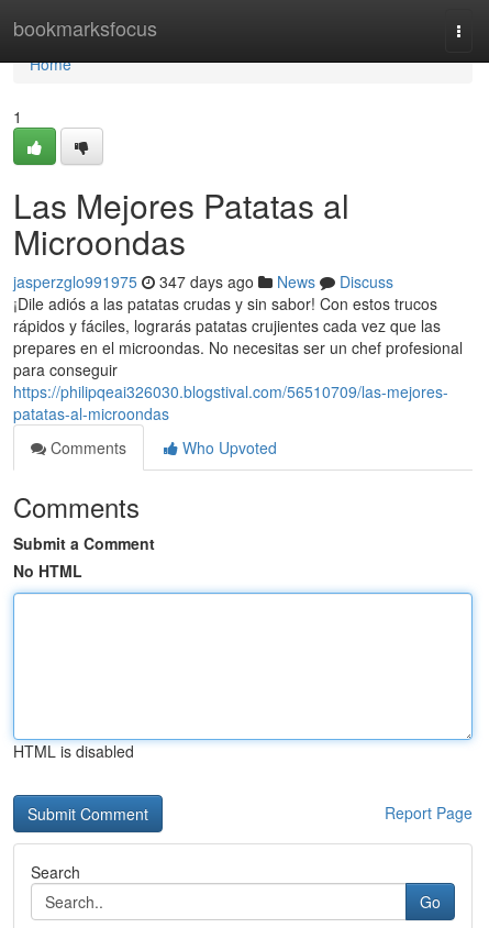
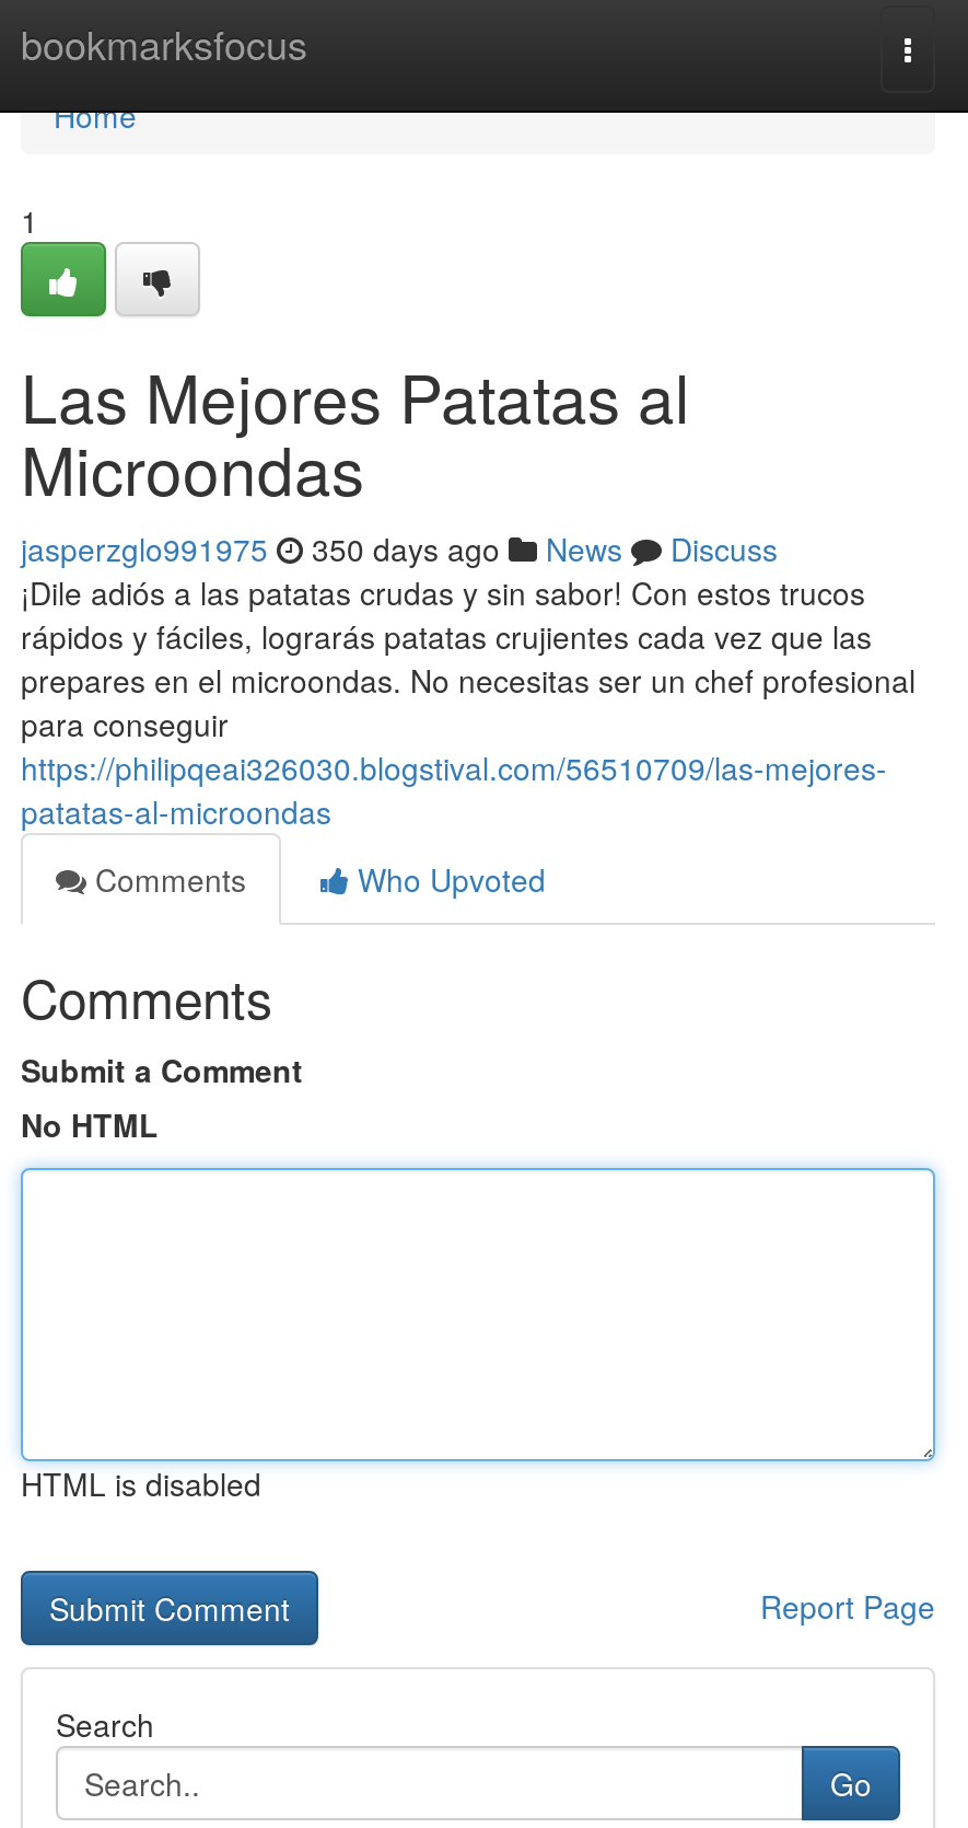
- jasperzglo991975 347 days ago News Discuss
+ jasperzglo991975 350 days ago News Discuss
